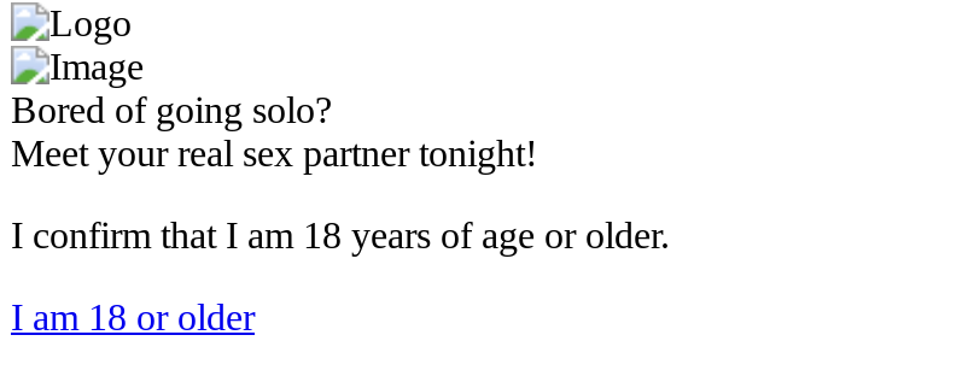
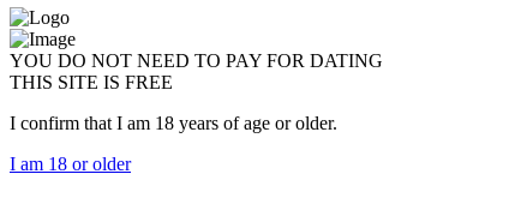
- Bored of going solo?
- Meet your real sex partner tonight!
+ YOU DO NOT NEED TO PAY FOR DATING
+ THIS SITE IS FREE
